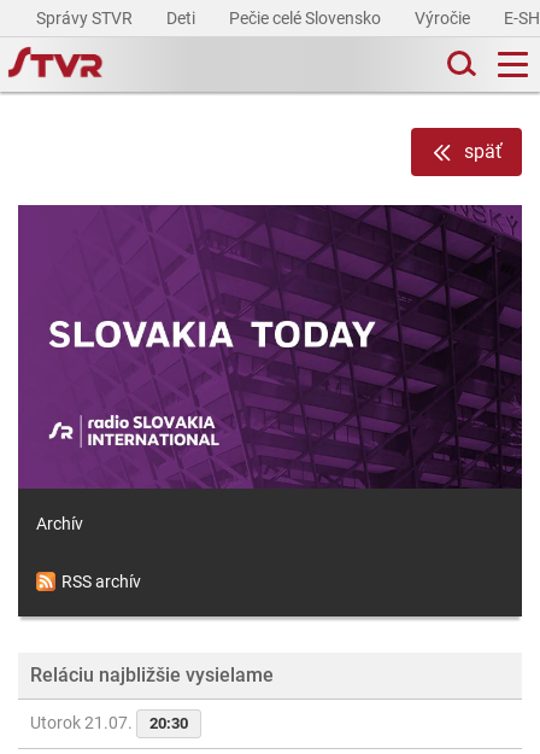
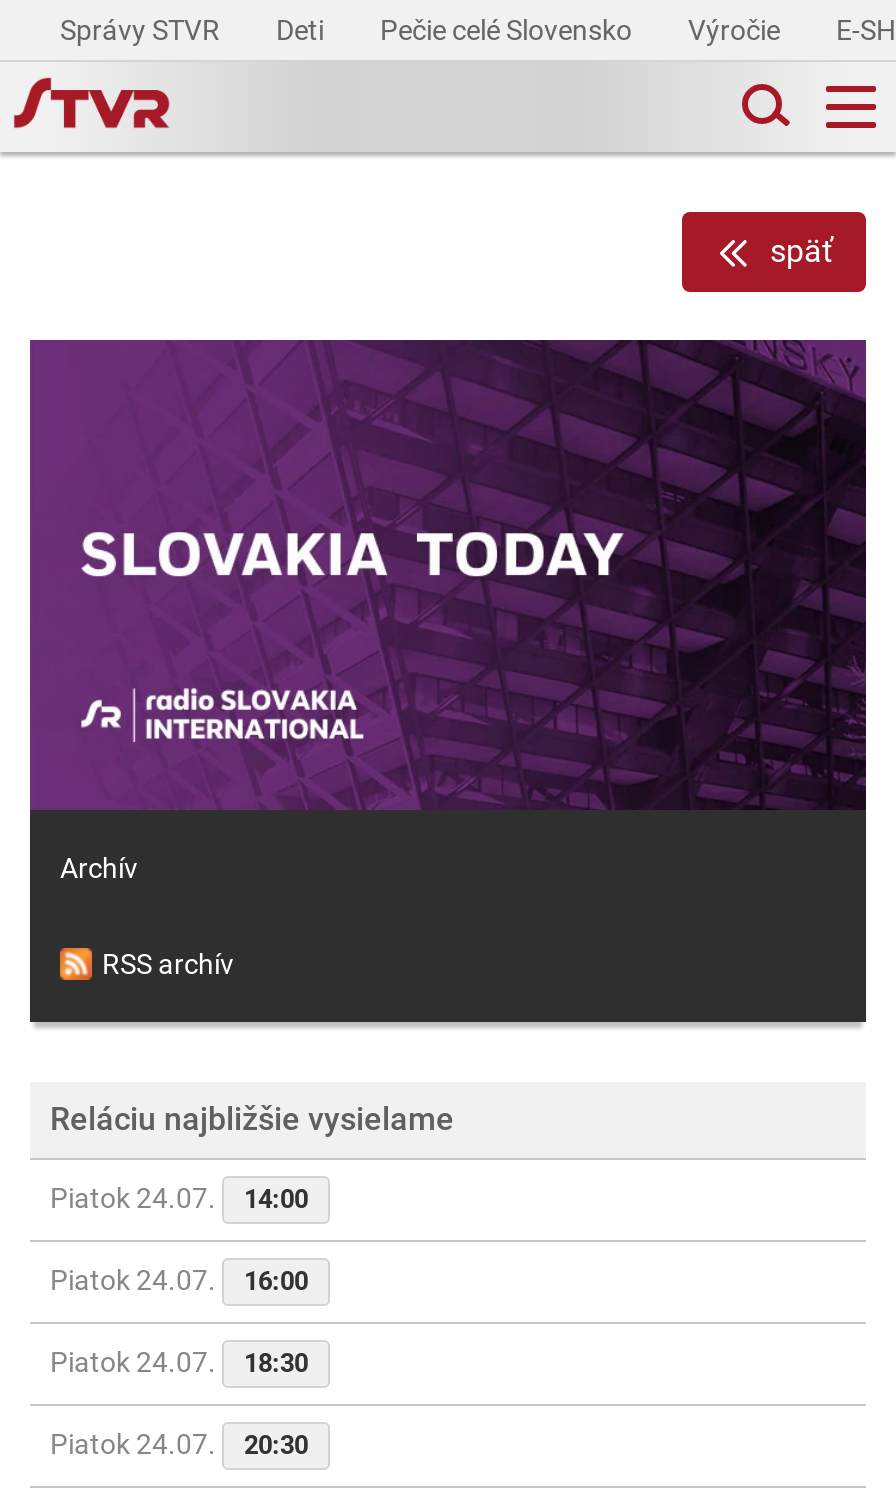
- Utorok 21.07.
+ Piatok 24.07.
+ 14:00
+ Piatok 24.07.
+ 16:00
+ Piatok 24.07.
+ 18:30
+ Piatok 24.07.
